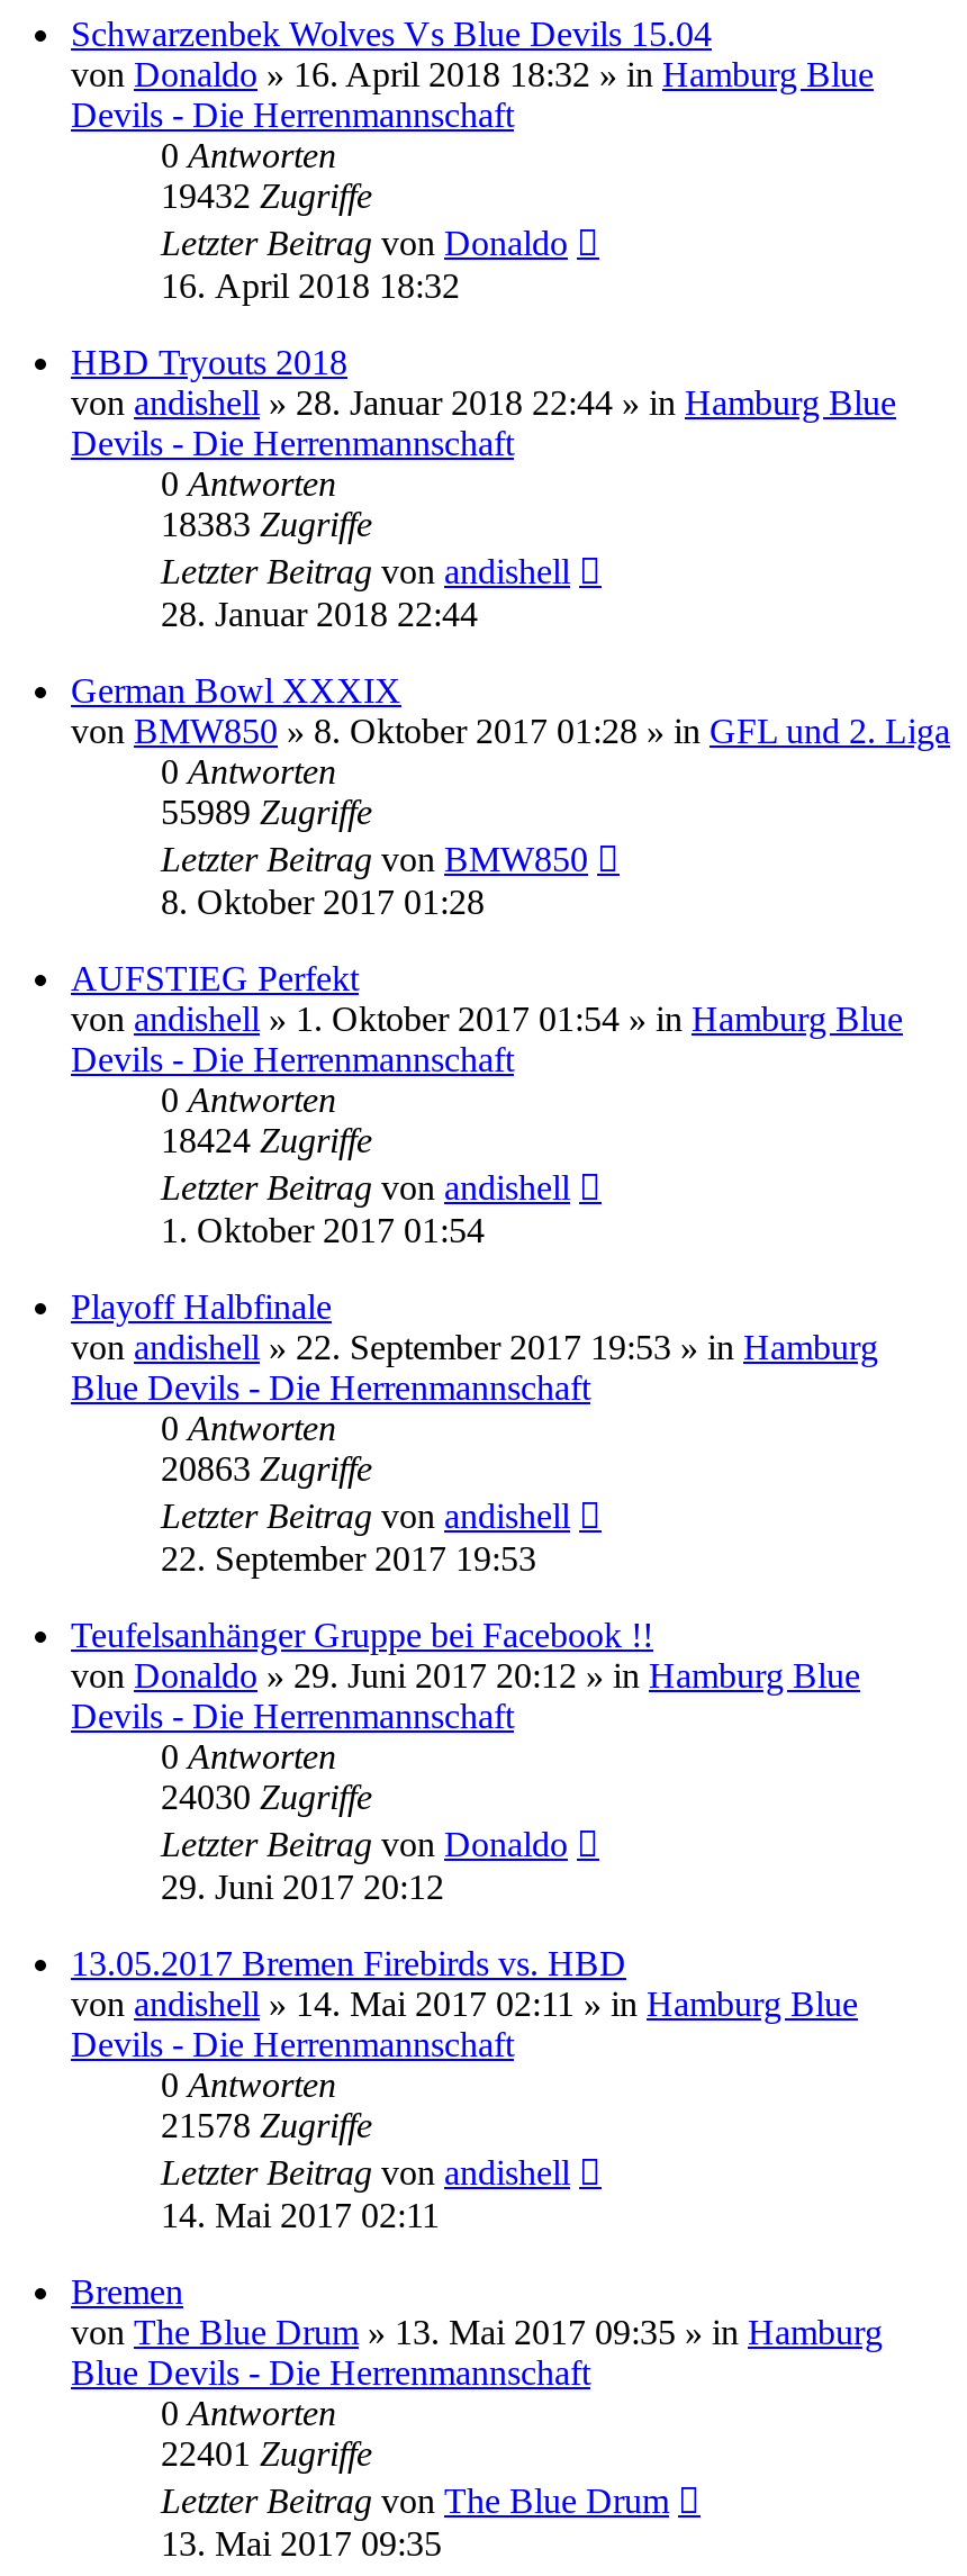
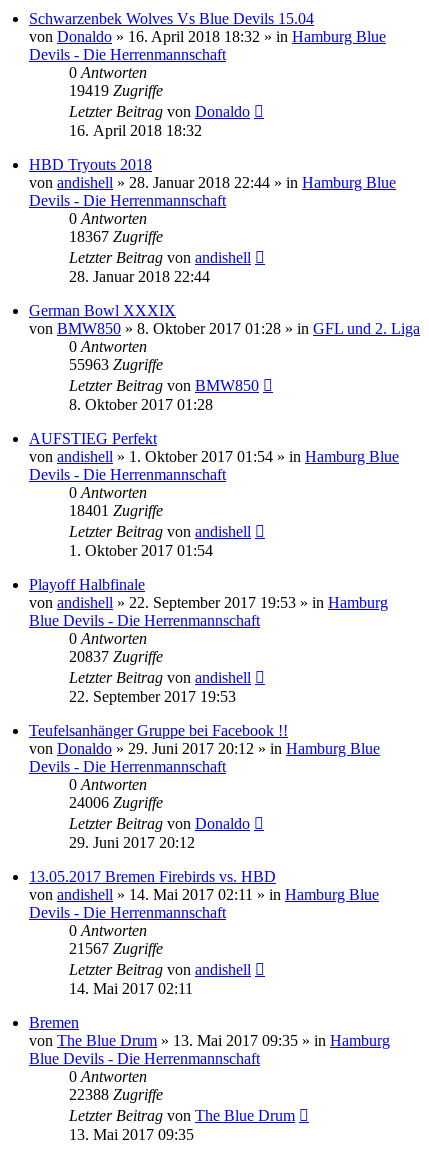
- 19432 Zugriffe
+ 19419 Zugriffe

- 18383 Zugriffe
+ 18367 Zugriffe

- 55989 Zugriffe
+ 55963 Zugriffe

- 18424 Zugriffe
+ 18401 Zugriffe

- 20863 Zugriffe
+ 20837 Zugriffe

- 24030 Zugriffe
+ 24006 Zugriffe

- 21578 Zugriffe
+ 21567 Zugriffe

- 22401 Zugriffe
+ 22388 Zugriffe
